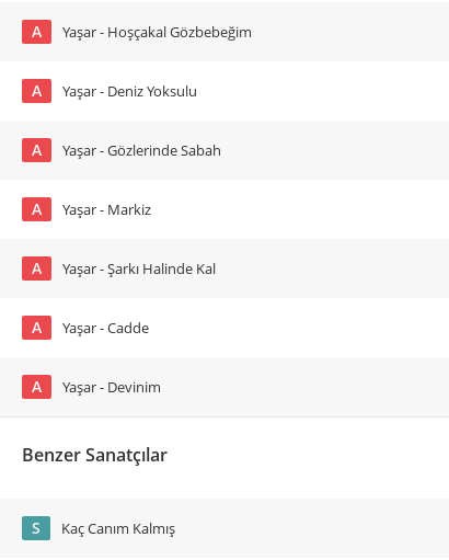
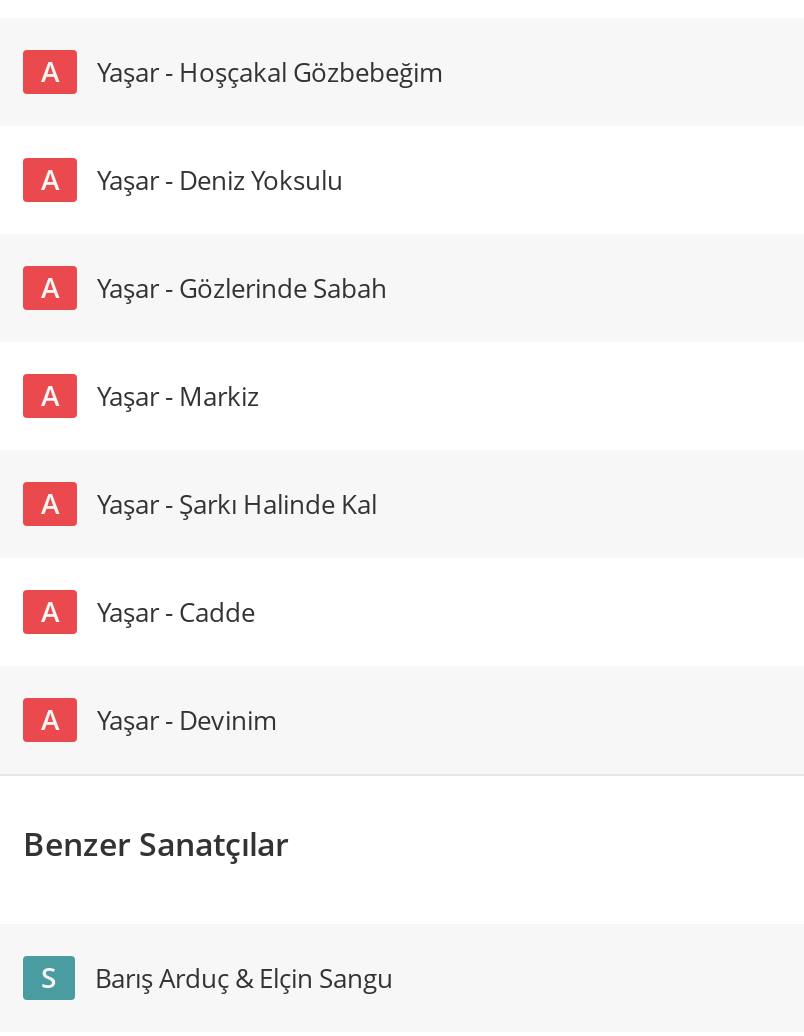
- Kaç Canım Kalmış
+ Barış Arduç & Elçin Sangu
